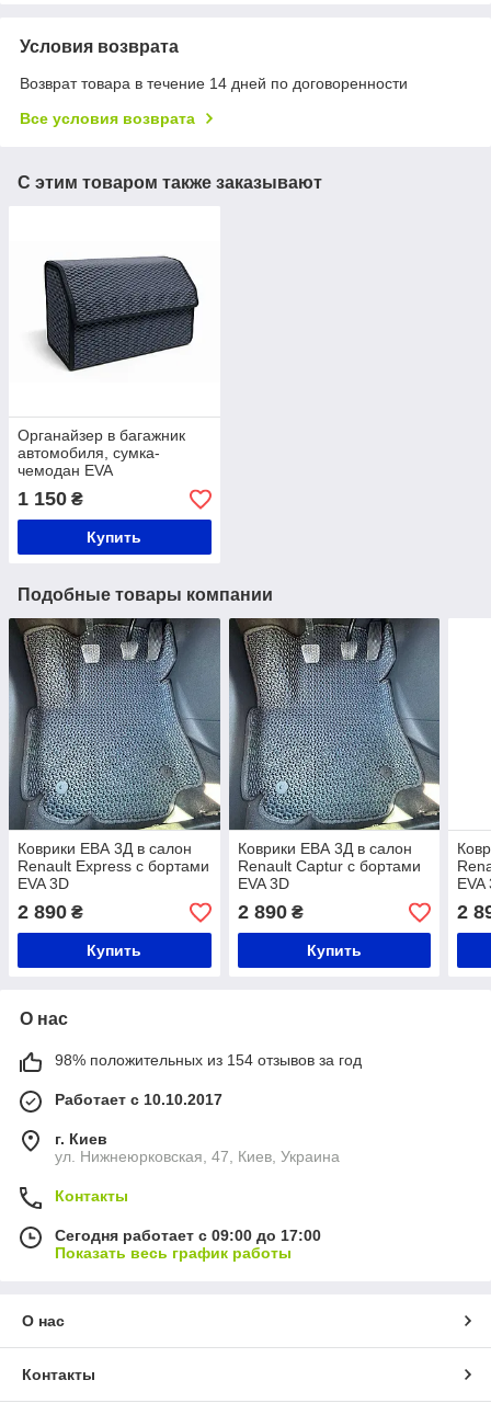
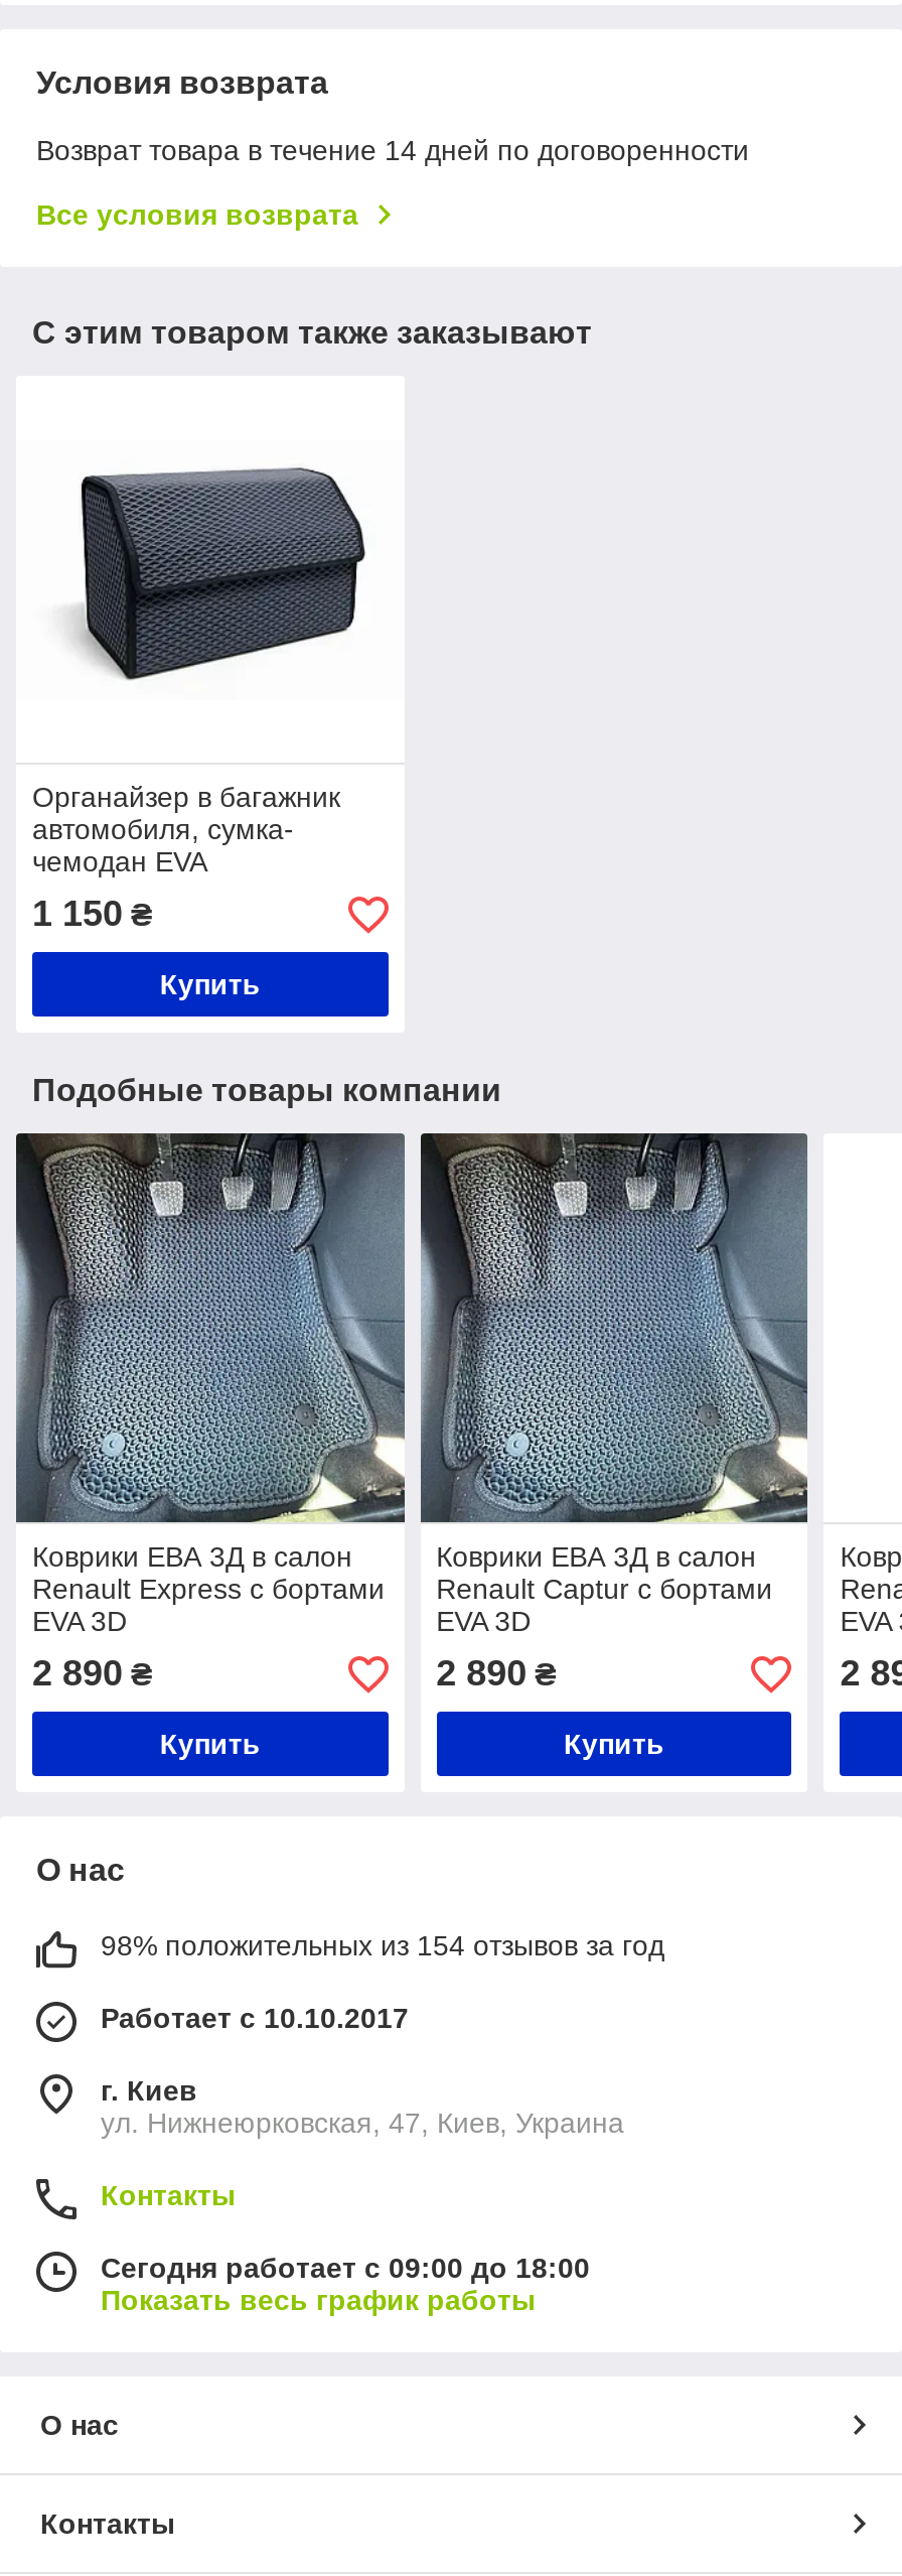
- Сегодня работает с 09:00 до 17:00
+ Сегодня работает с 09:00 до 18:00
